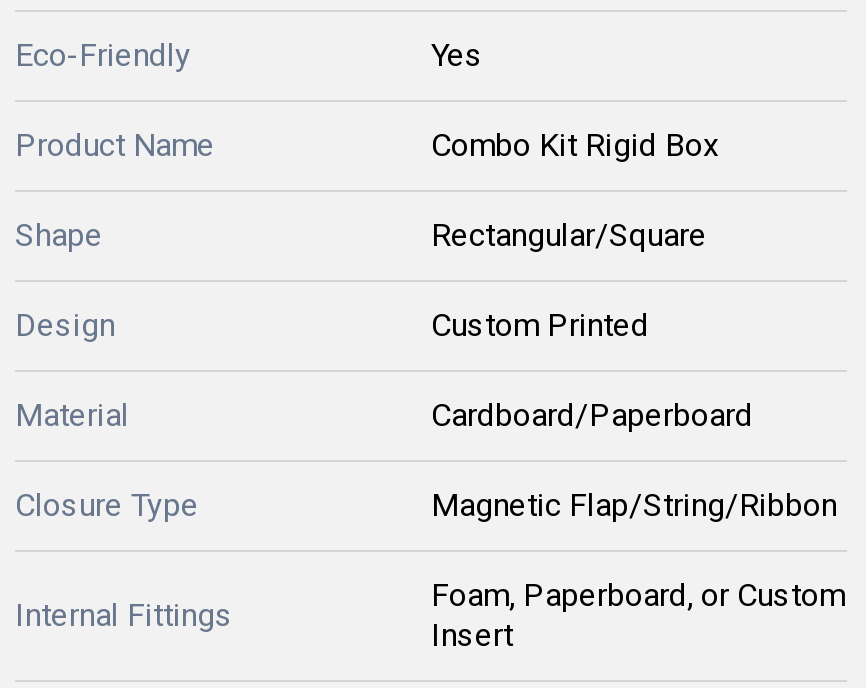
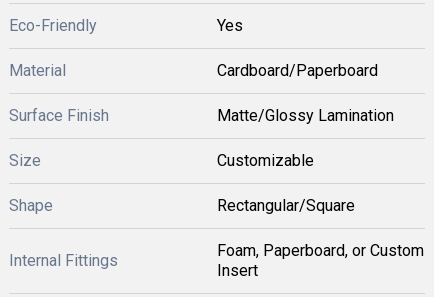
- Product Name
- Combo Kit Rigid Box
- Design
- Custom Printed

moved down: Shape | Rectangular/Square

moved up: Material | Cardboard/Paperboard

- Closure Type
- Magnetic Flap/String/Ribbon
+ Surface Finish
+ Matte/Glossy Lamination
+ Size
+ Customizable
